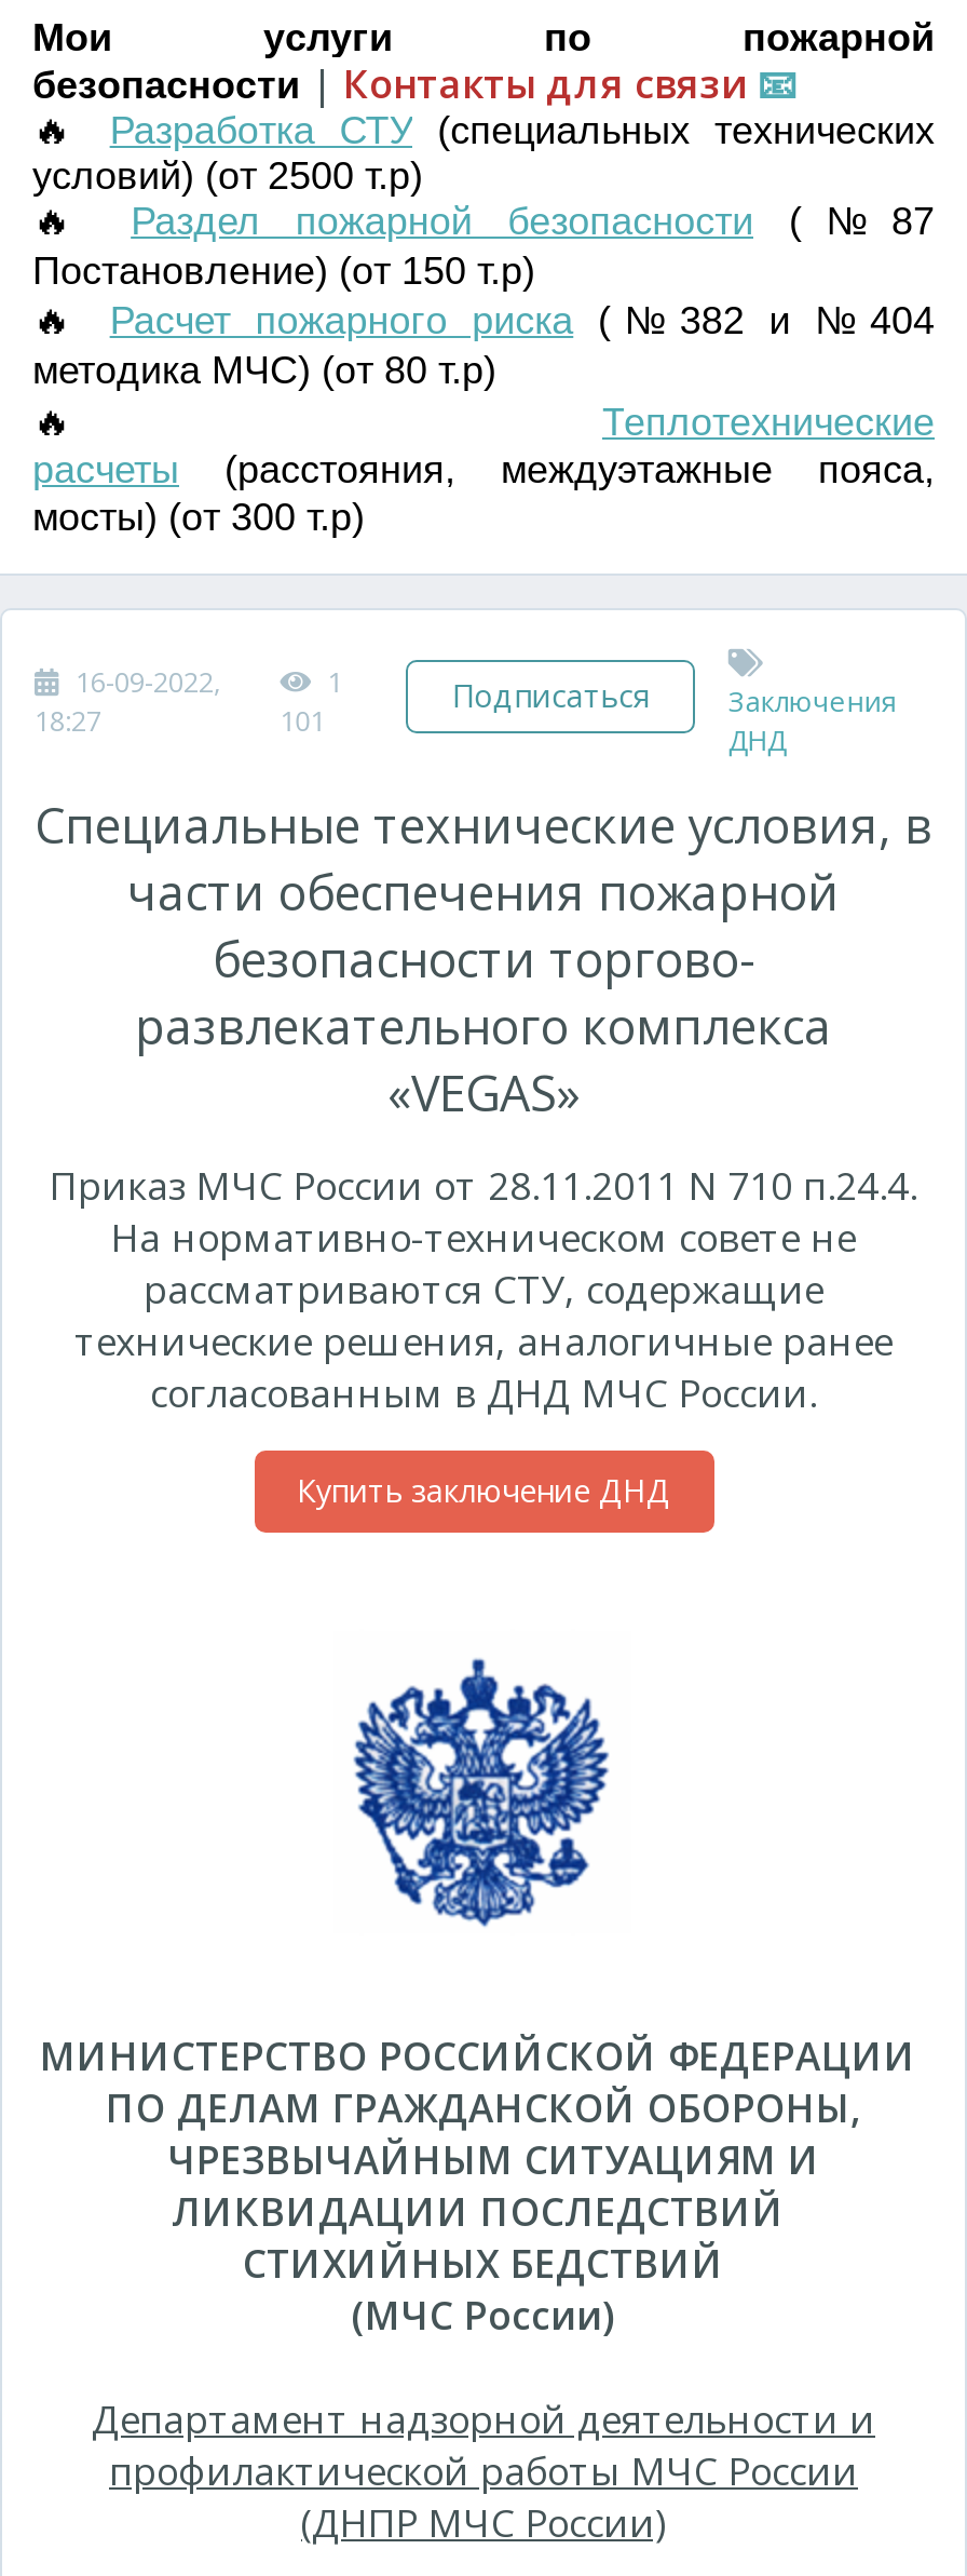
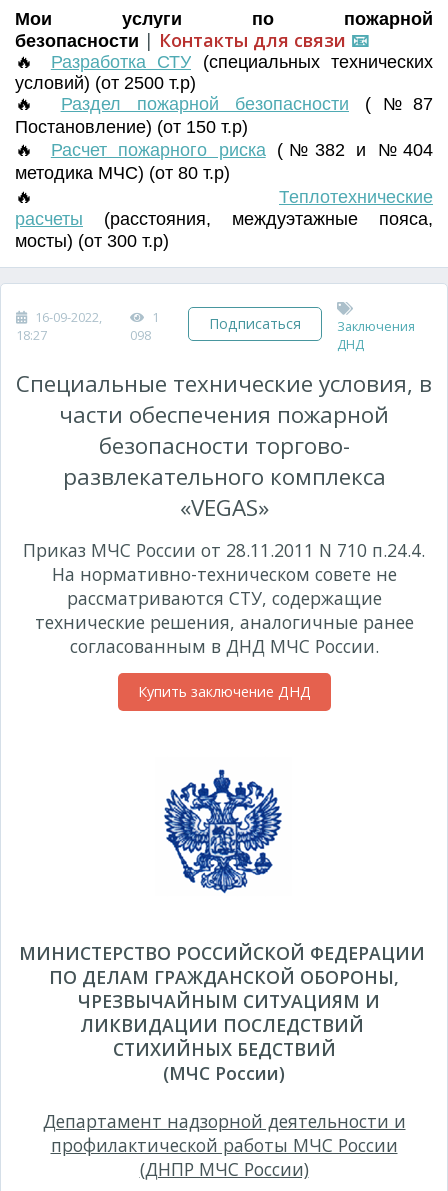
- 101
+ 098
